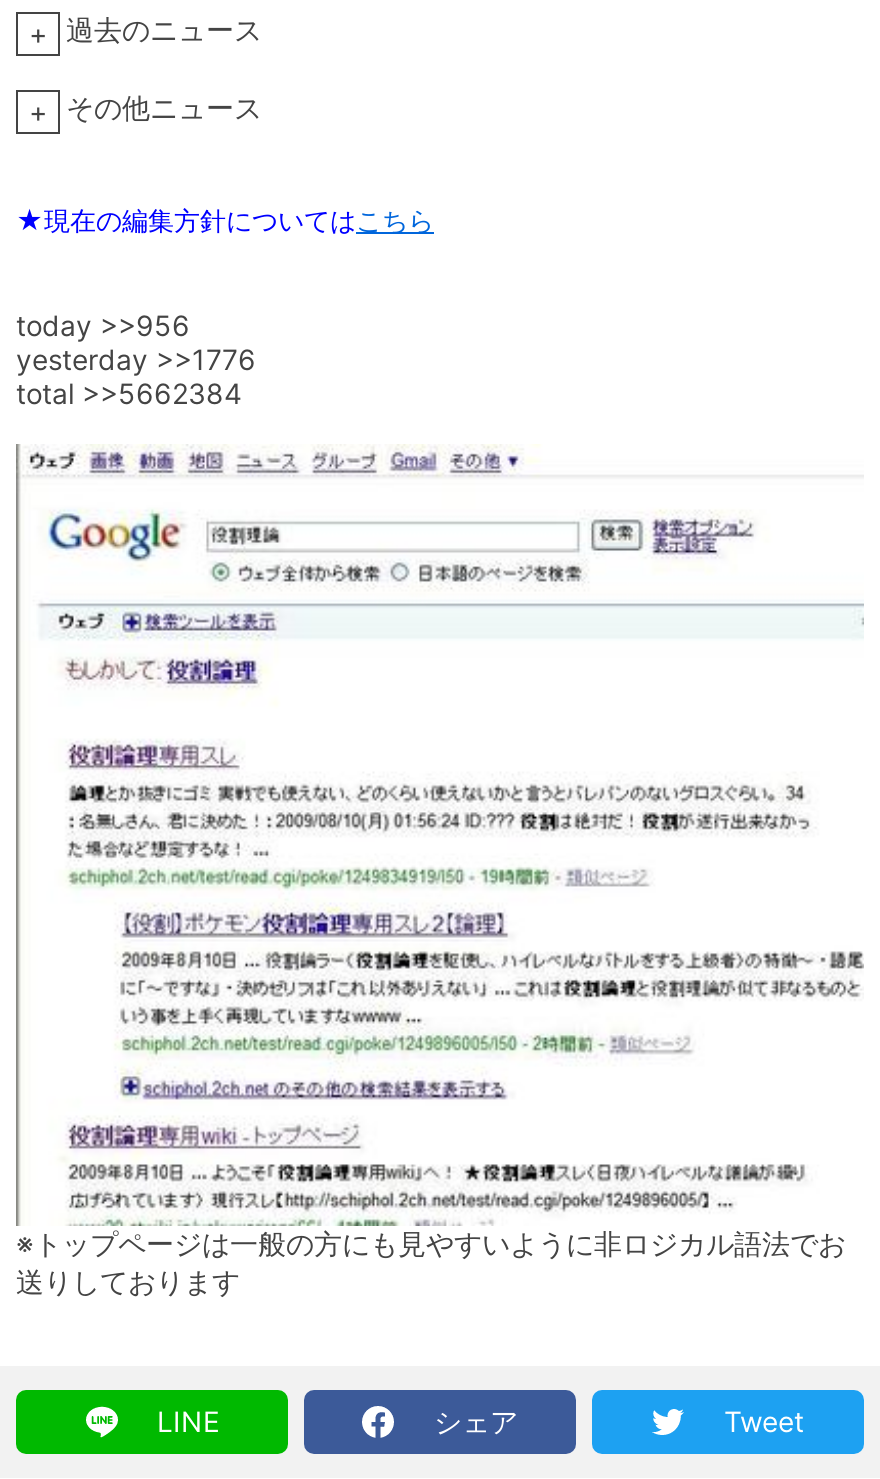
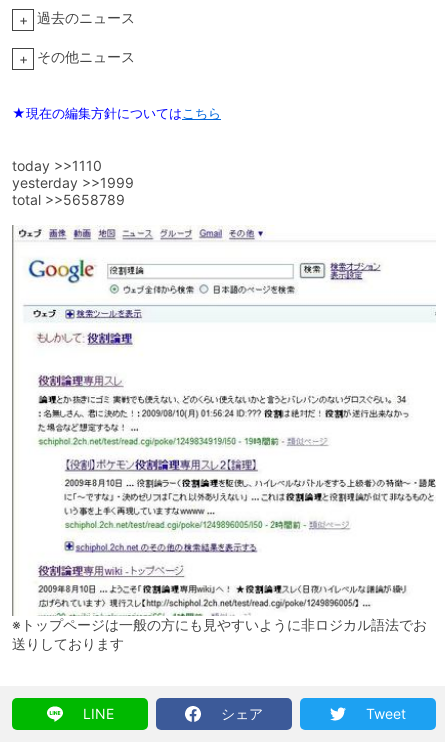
- today >>956
+ today >>1110

- yesterday >>1776
+ yesterday >>1999

- total >>5662384
+ total >>5658789
